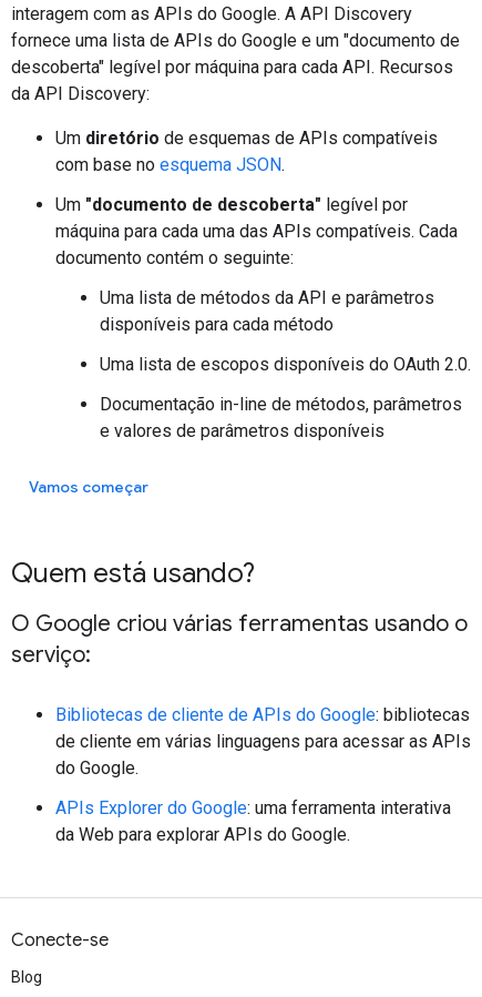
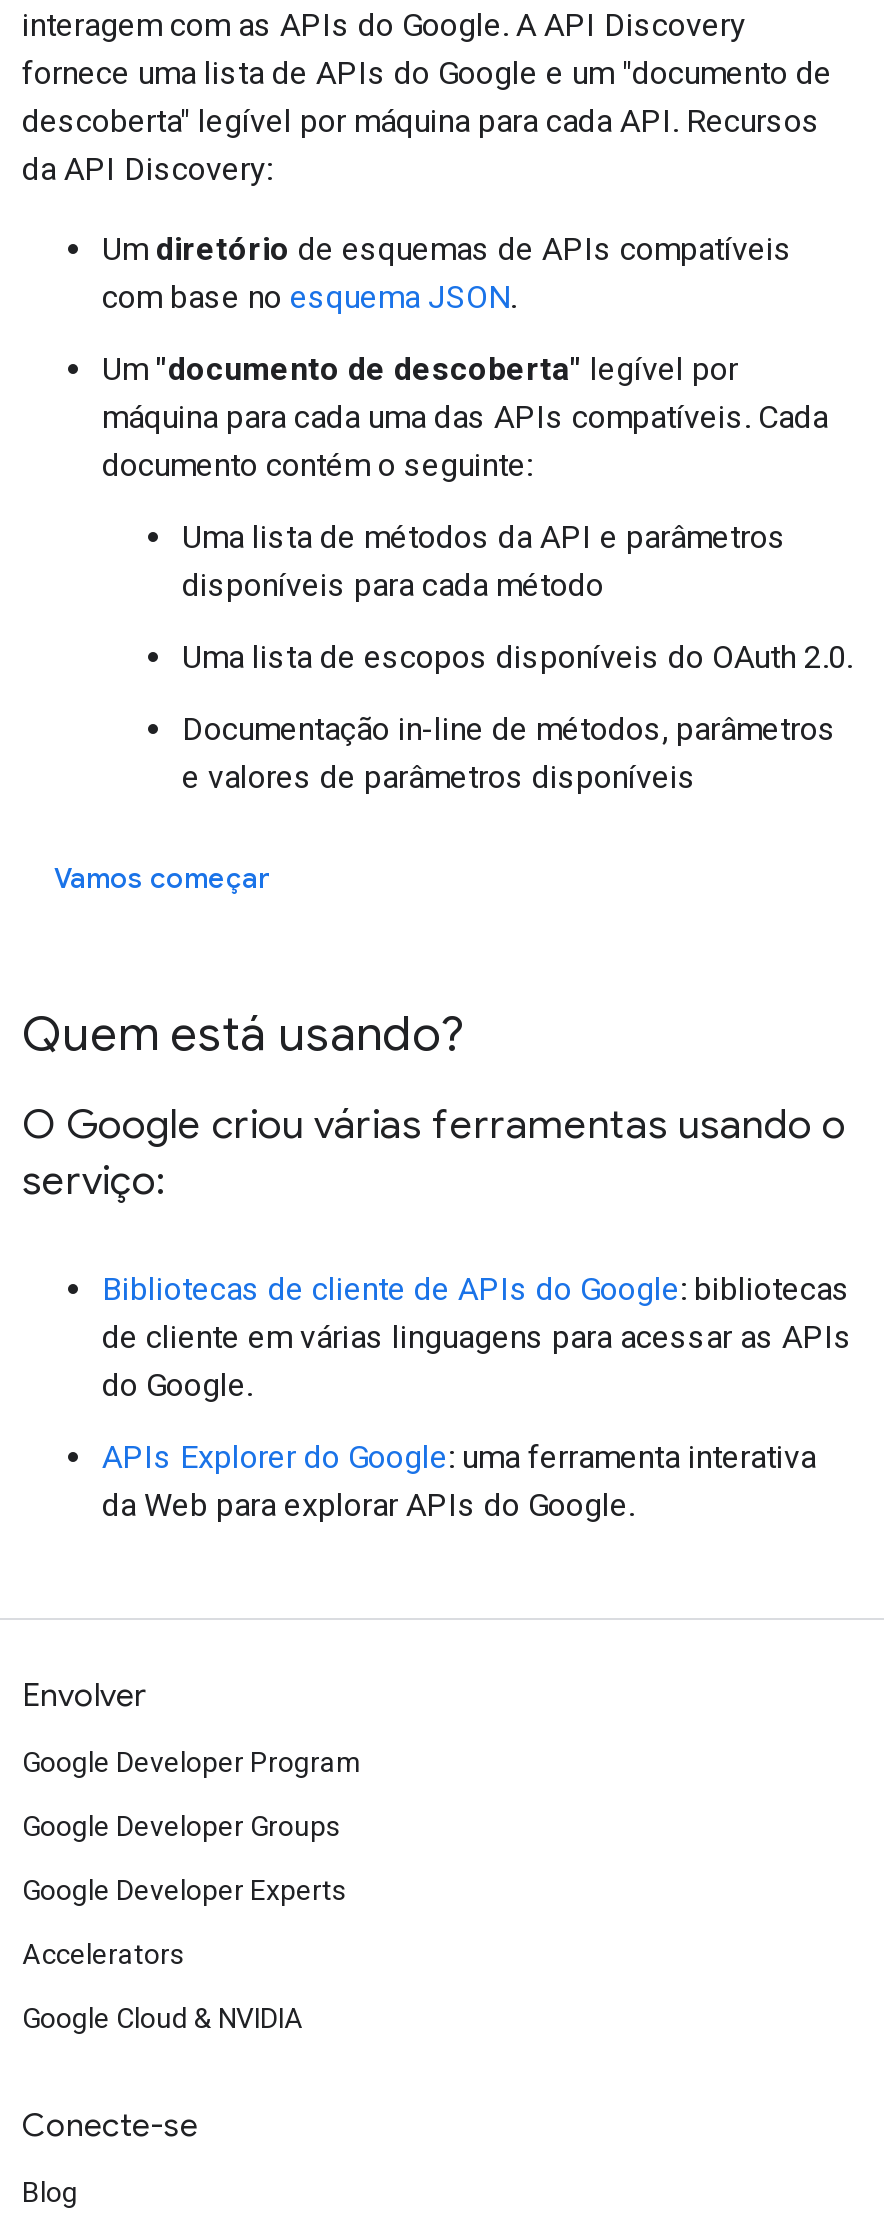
+ Envolver
+ Google Developer Program
+ Google Developer Groups
+ Google Developer Experts
+ Accelerators
+ Google Cloud & NVIDIA
